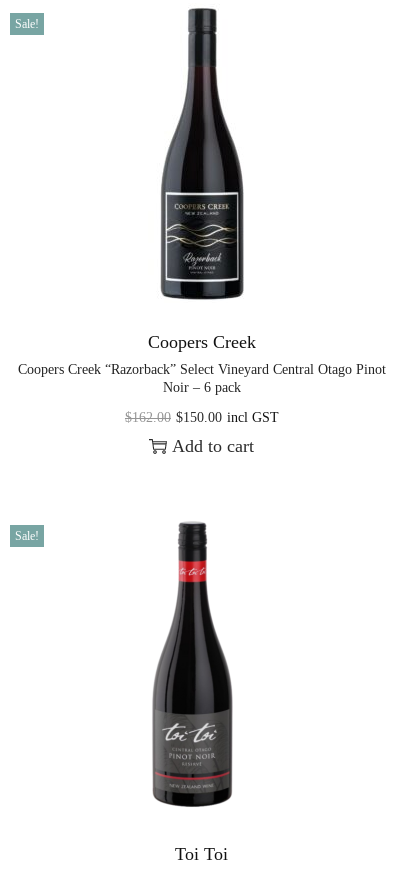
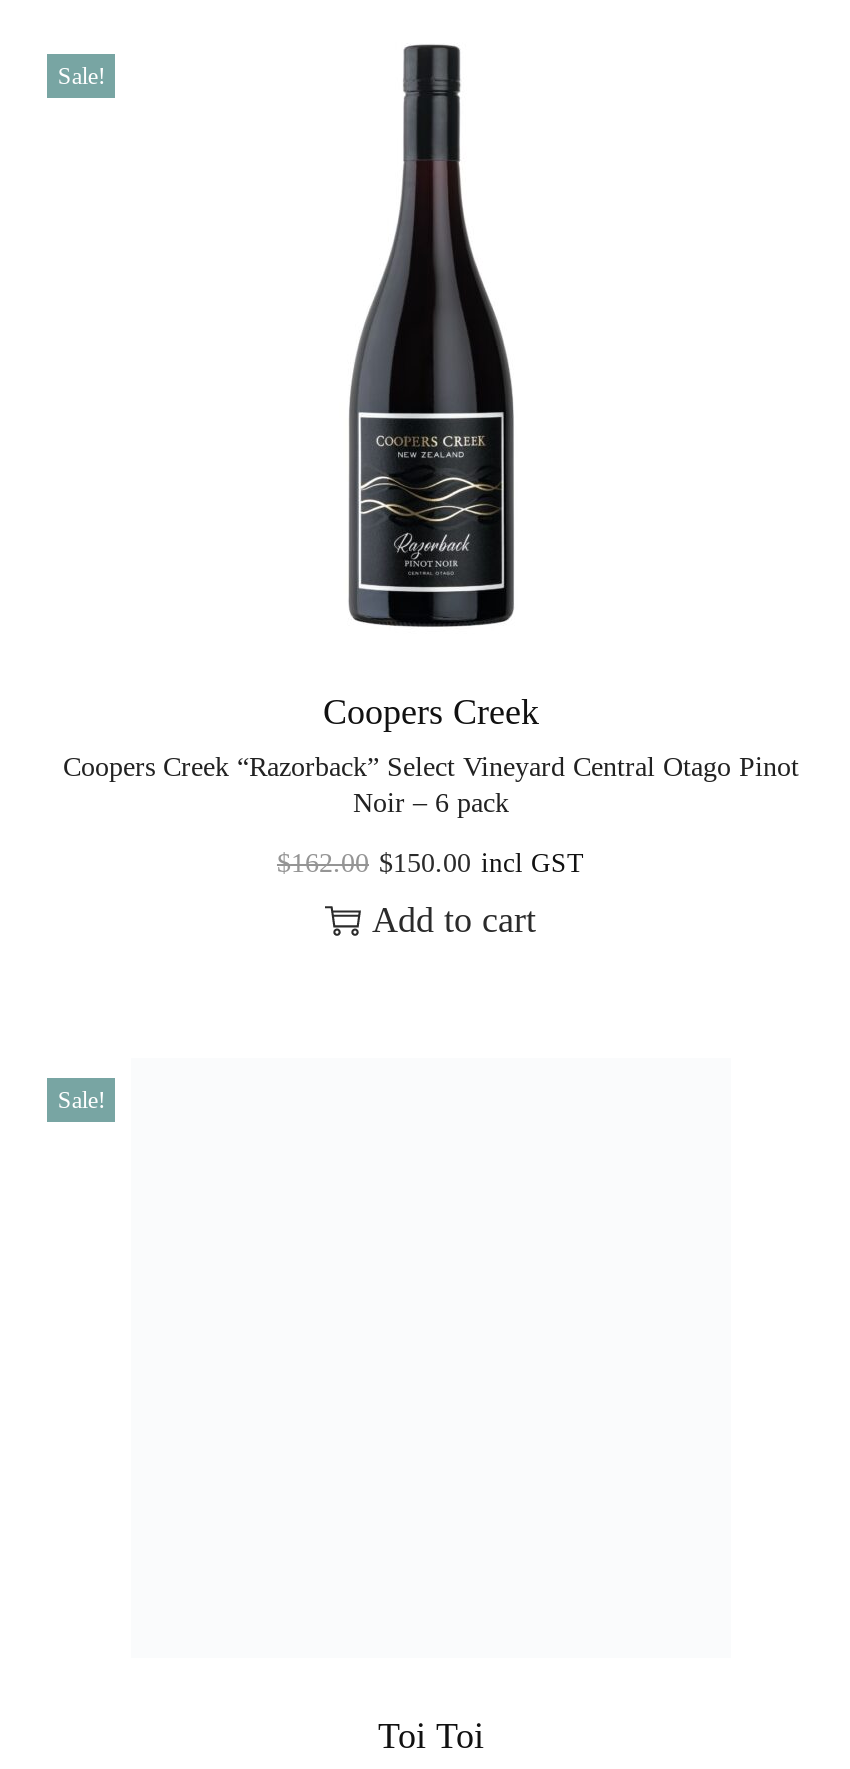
- [image]
